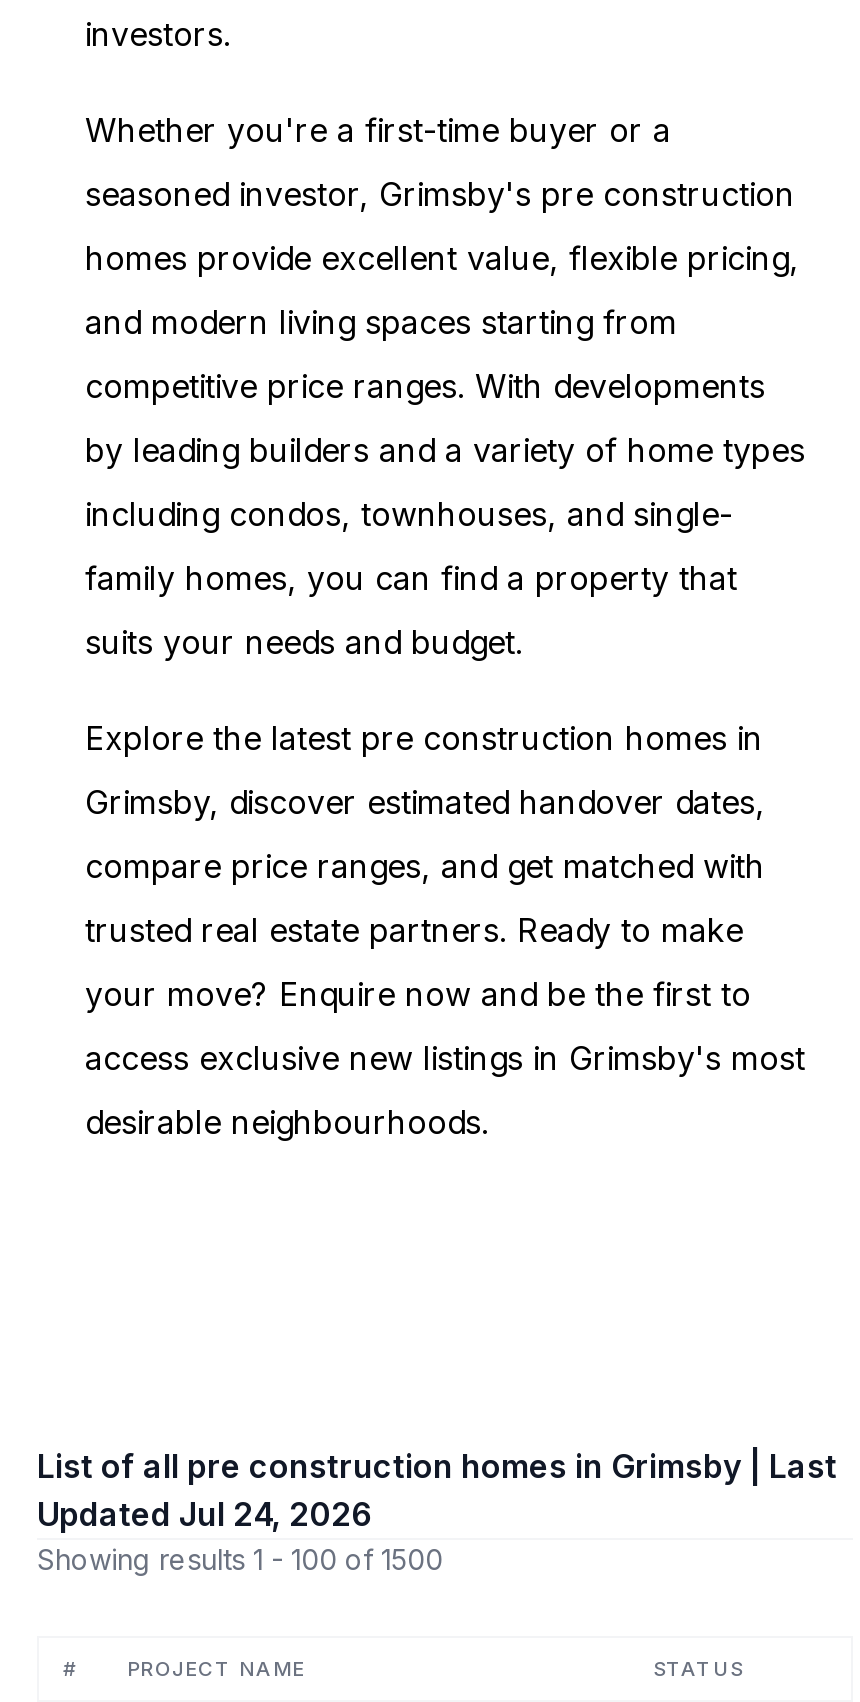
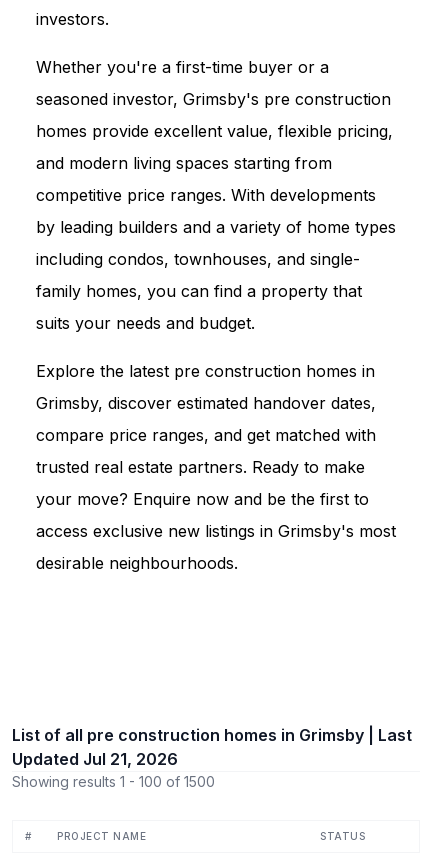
- Updated Jul 24, 2026
+ Updated Jul 21, 2026
